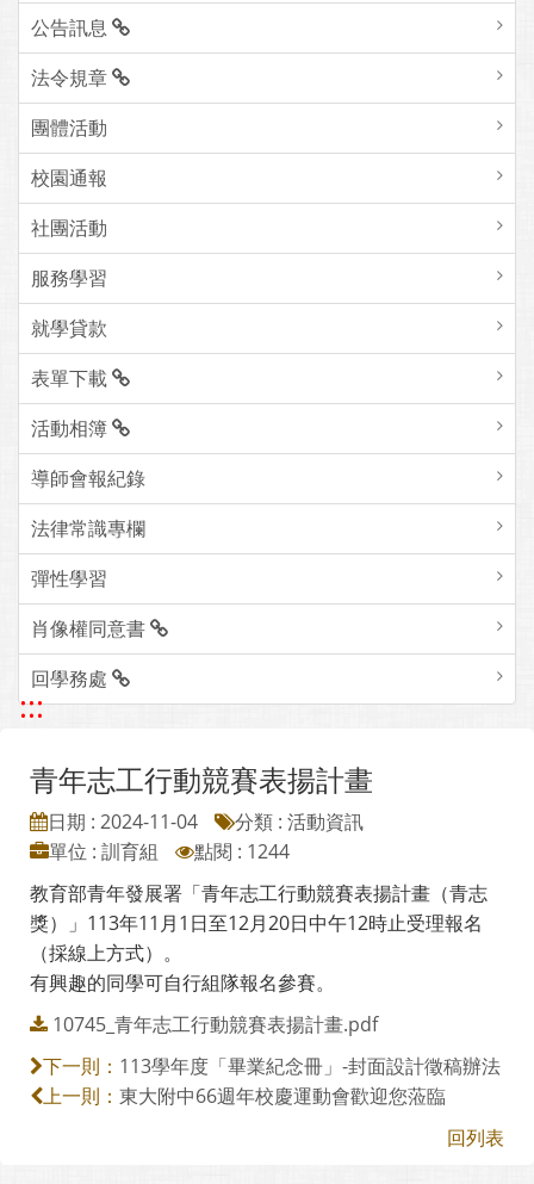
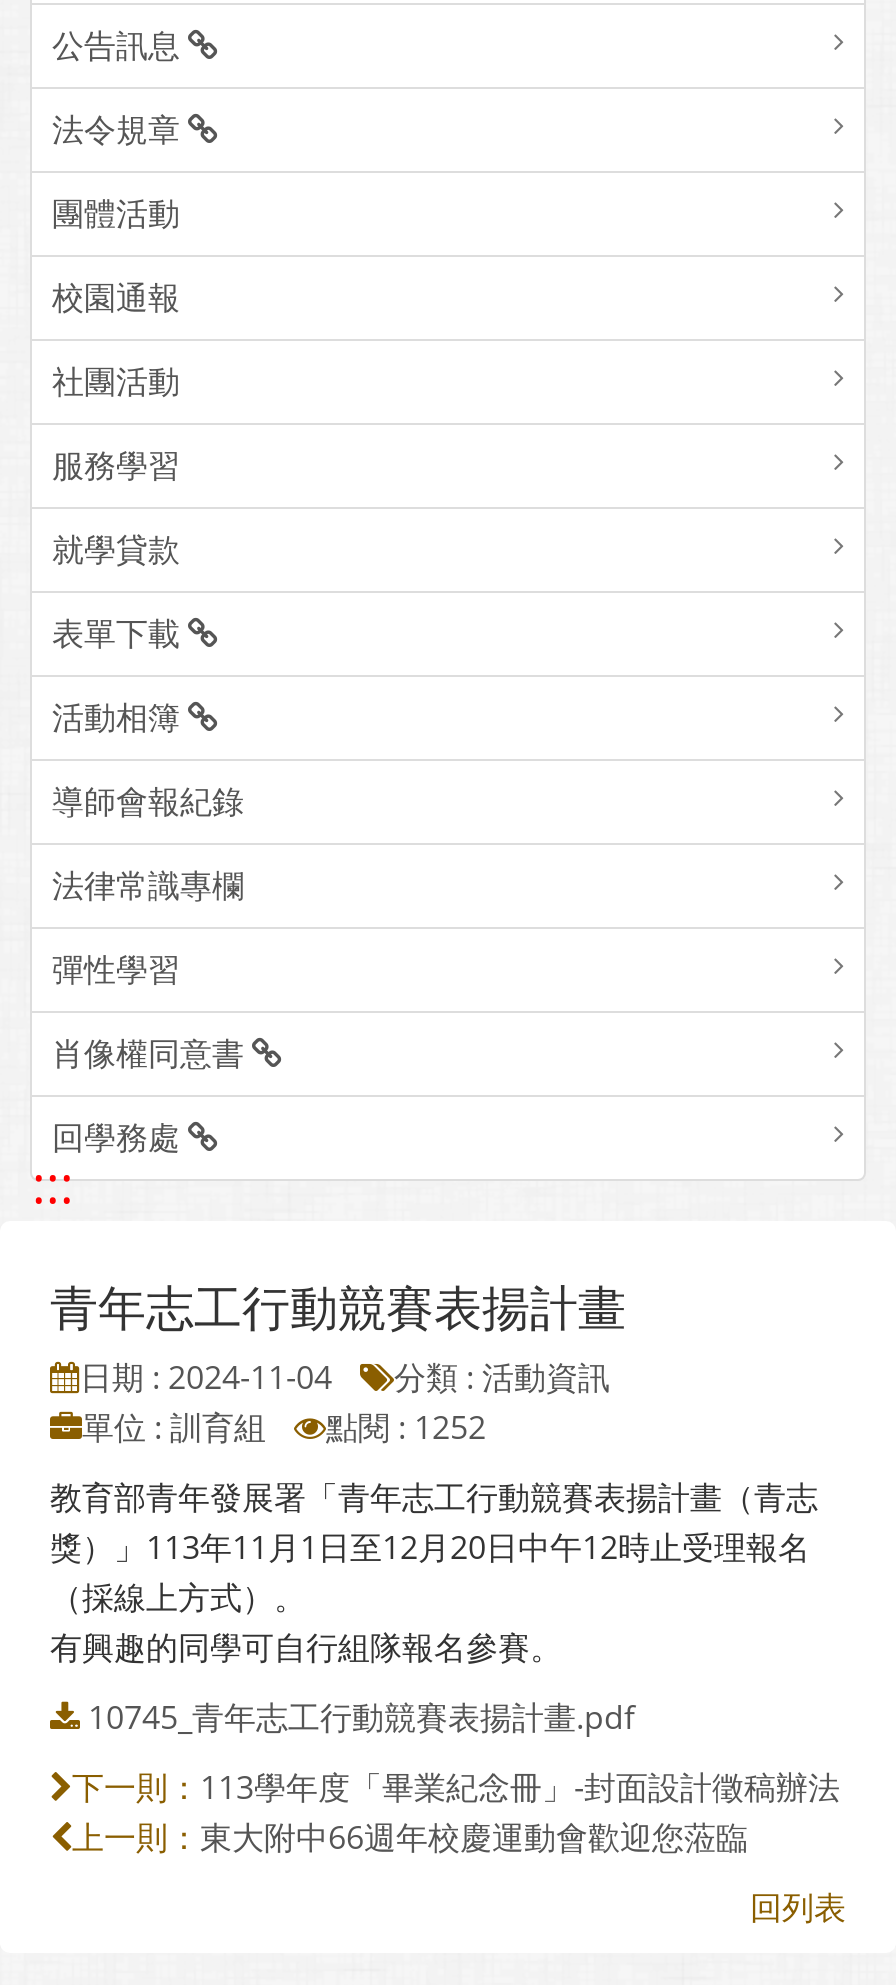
- 單位 : 訓育組 點閱 : 1244
+ 單位 : 訓育組 點閱 : 1252
